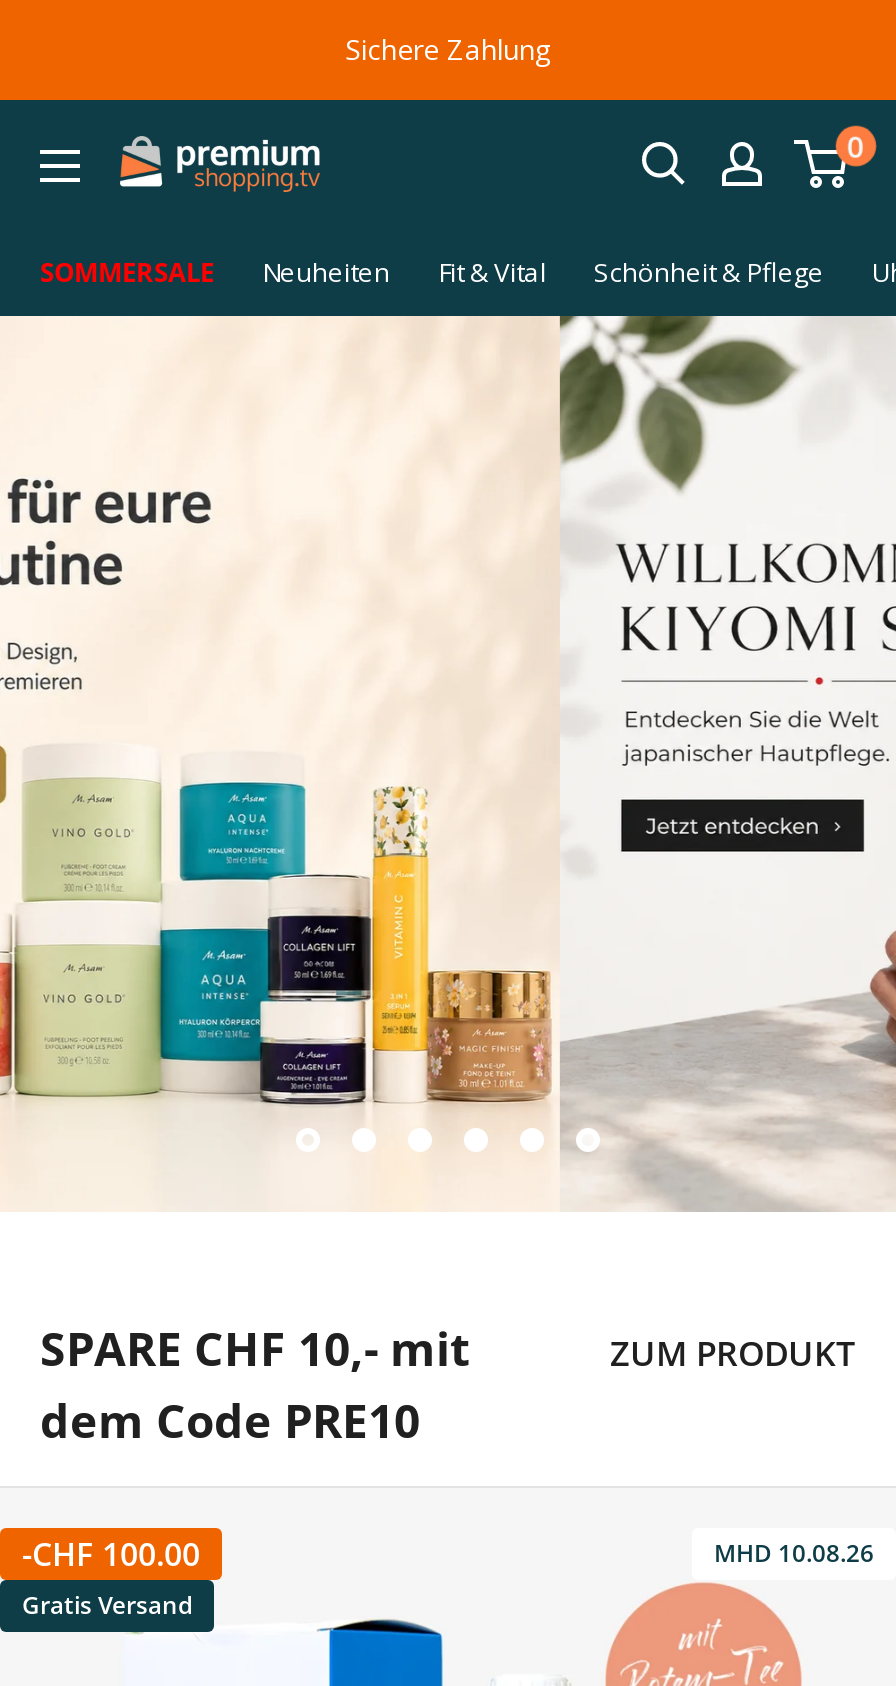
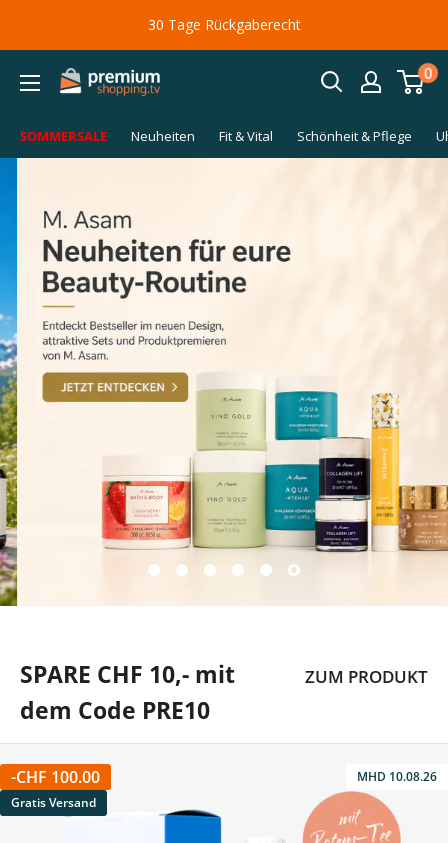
- Sichere Zahlung
+ 30 Tage Rückgaberecht

- [image]
+ [image]
